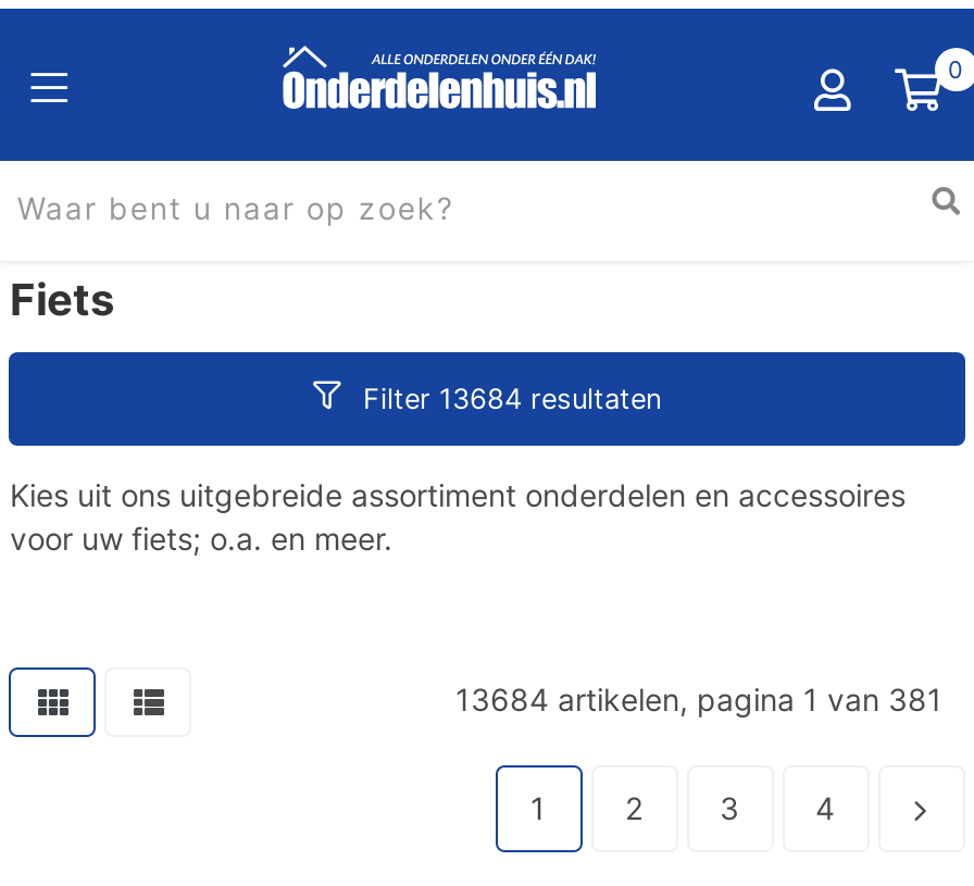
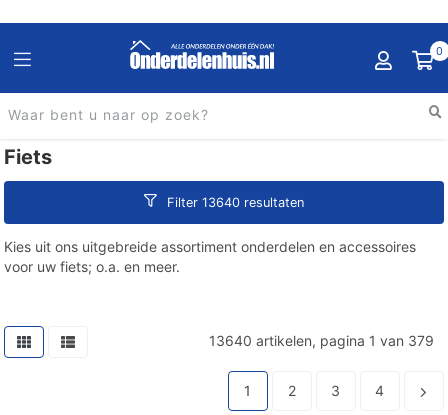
- Filter 13684 resultaten
+ Filter 13640 resultaten

- 13684 artikelen, pagina 1 van 381
+ 13640 artikelen, pagina 1 van 379
